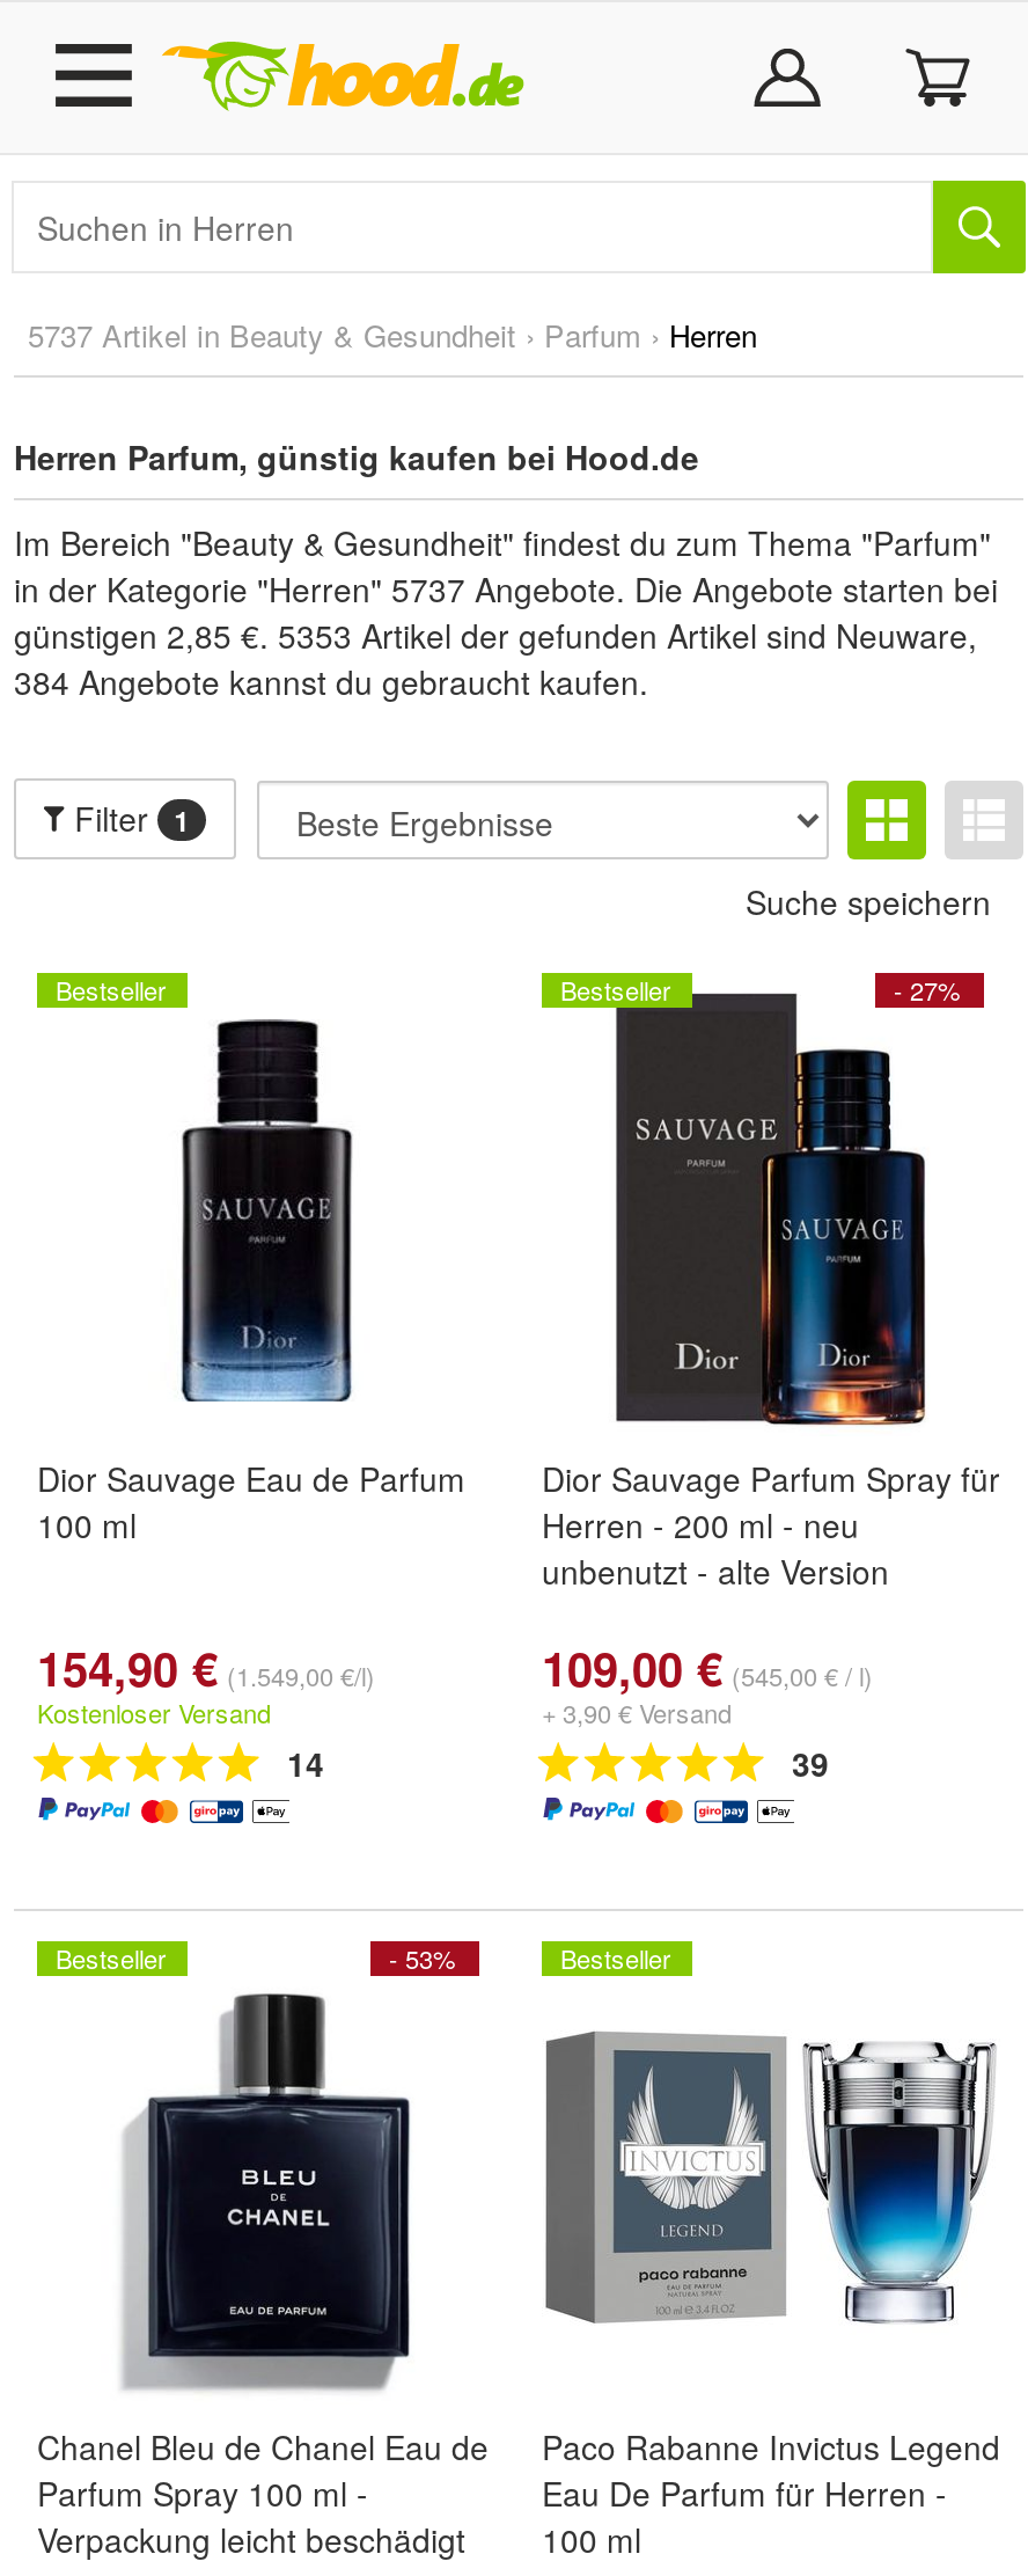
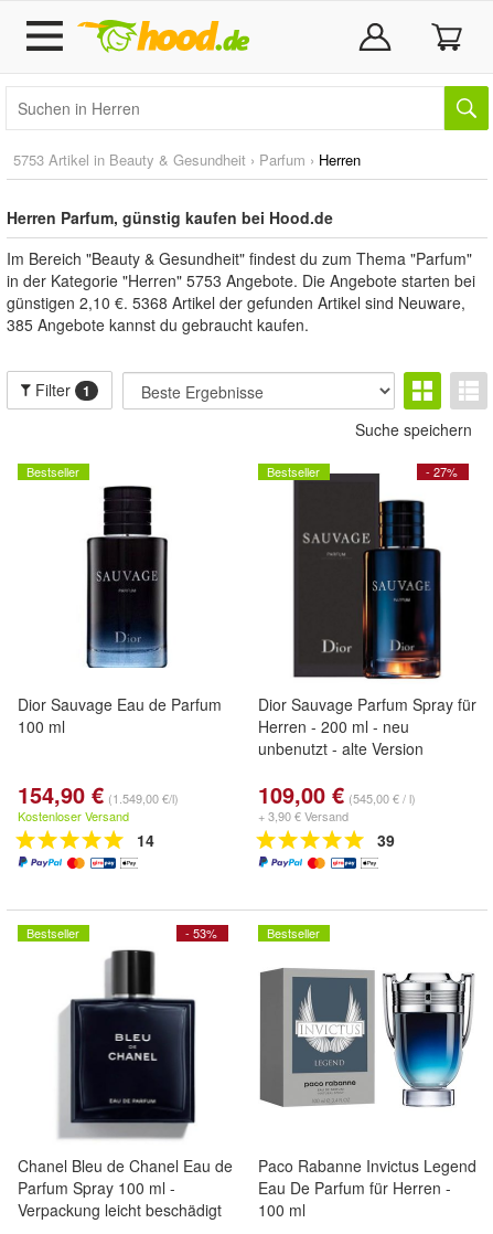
- 5737 Artikel in Beauty & Gesundheit › Parfum › Herren
+ 5753 Artikel in Beauty & Gesundheit › Parfum › Herren

- in der Kategorie "Herren" 5737 Angebote. Die Angebote starten bei
+ in der Kategorie "Herren" 5753 Angebote. Die Angebote starten bei

- günstigen 2,85 €. 5353 Artikel der gefunden Artikel sind Neuware,
+ günstigen 2,10 €. 5368 Artikel der gefunden Artikel sind Neuware,

- 384 Angebote kannst du gebraucht kaufen.
+ 385 Angebote kannst du gebraucht kaufen.
